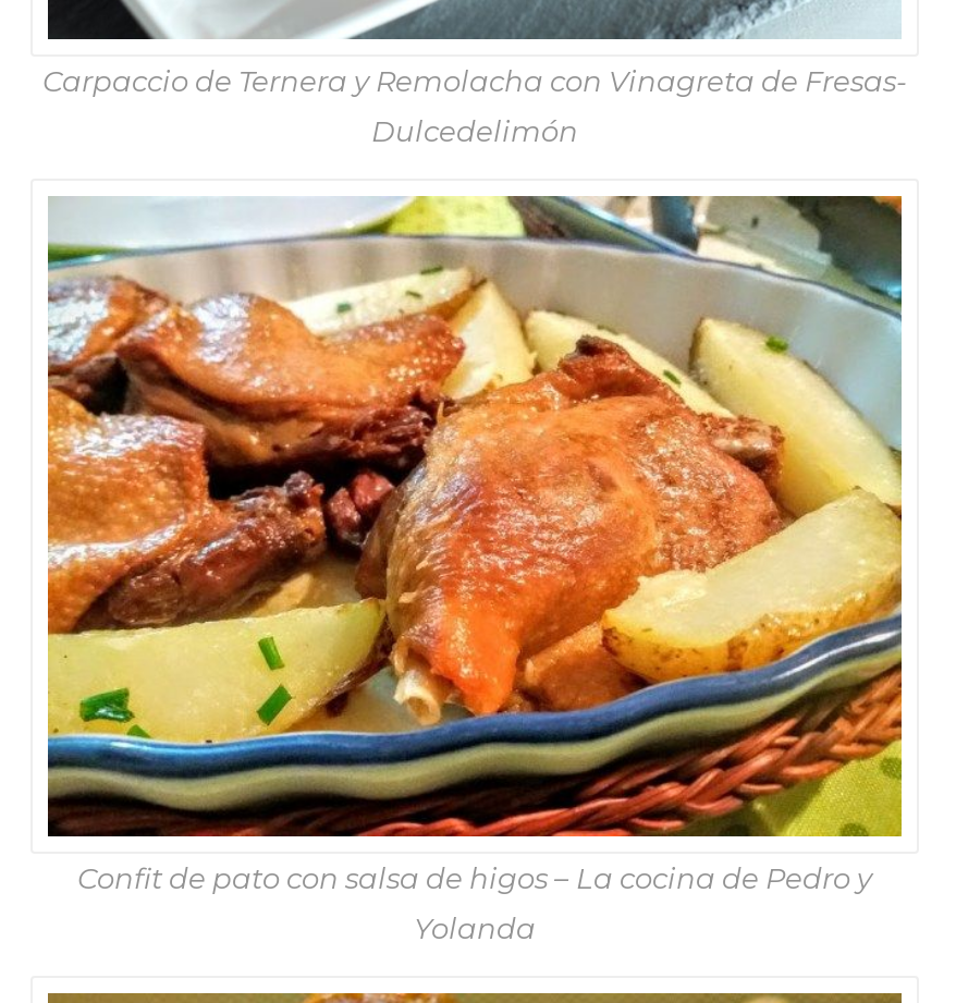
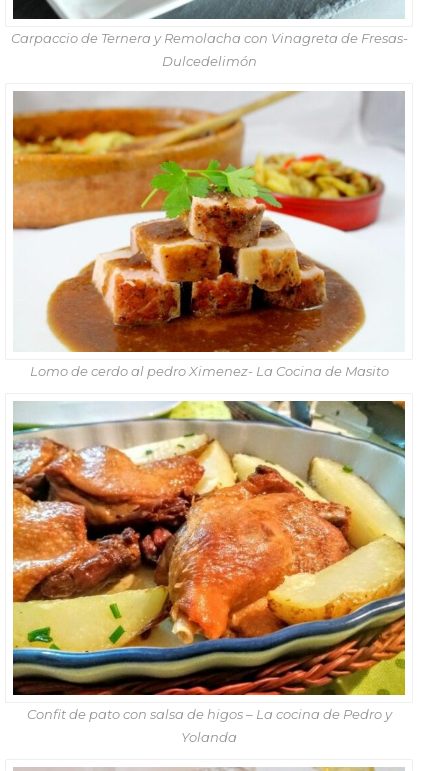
+ [image]
+ Lomo de cerdo al pedro Ximenez- La Cocina de Masito
